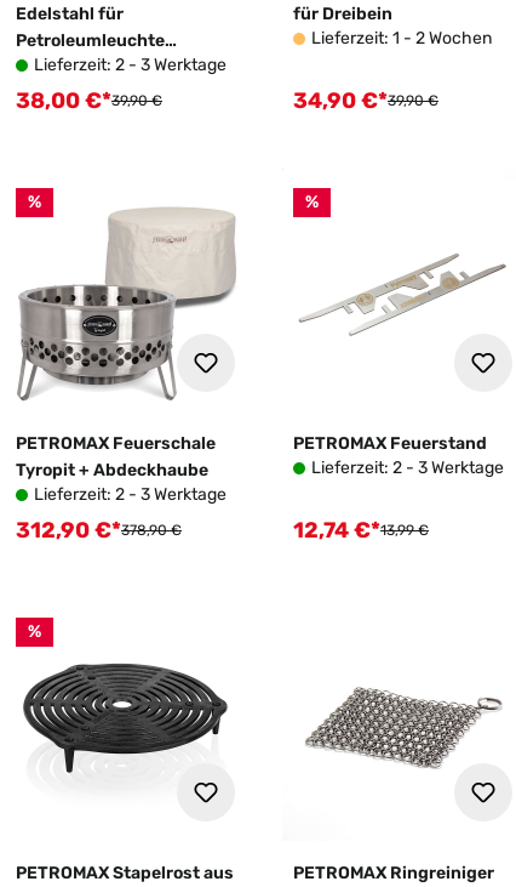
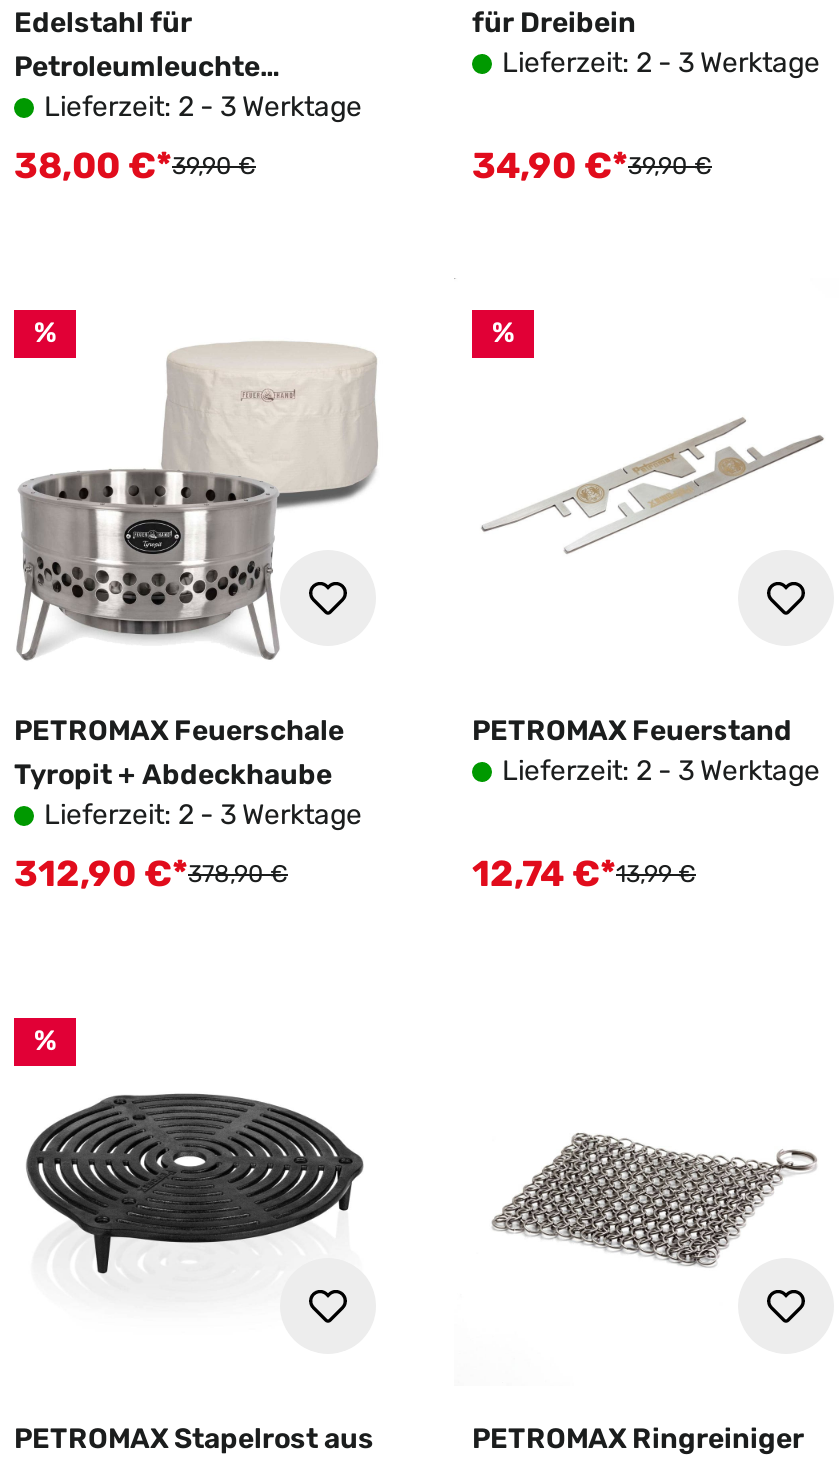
- Lieferzeit: 1 - 2 Wochen
+ Lieferzeit: 2 - 3 Werktage
